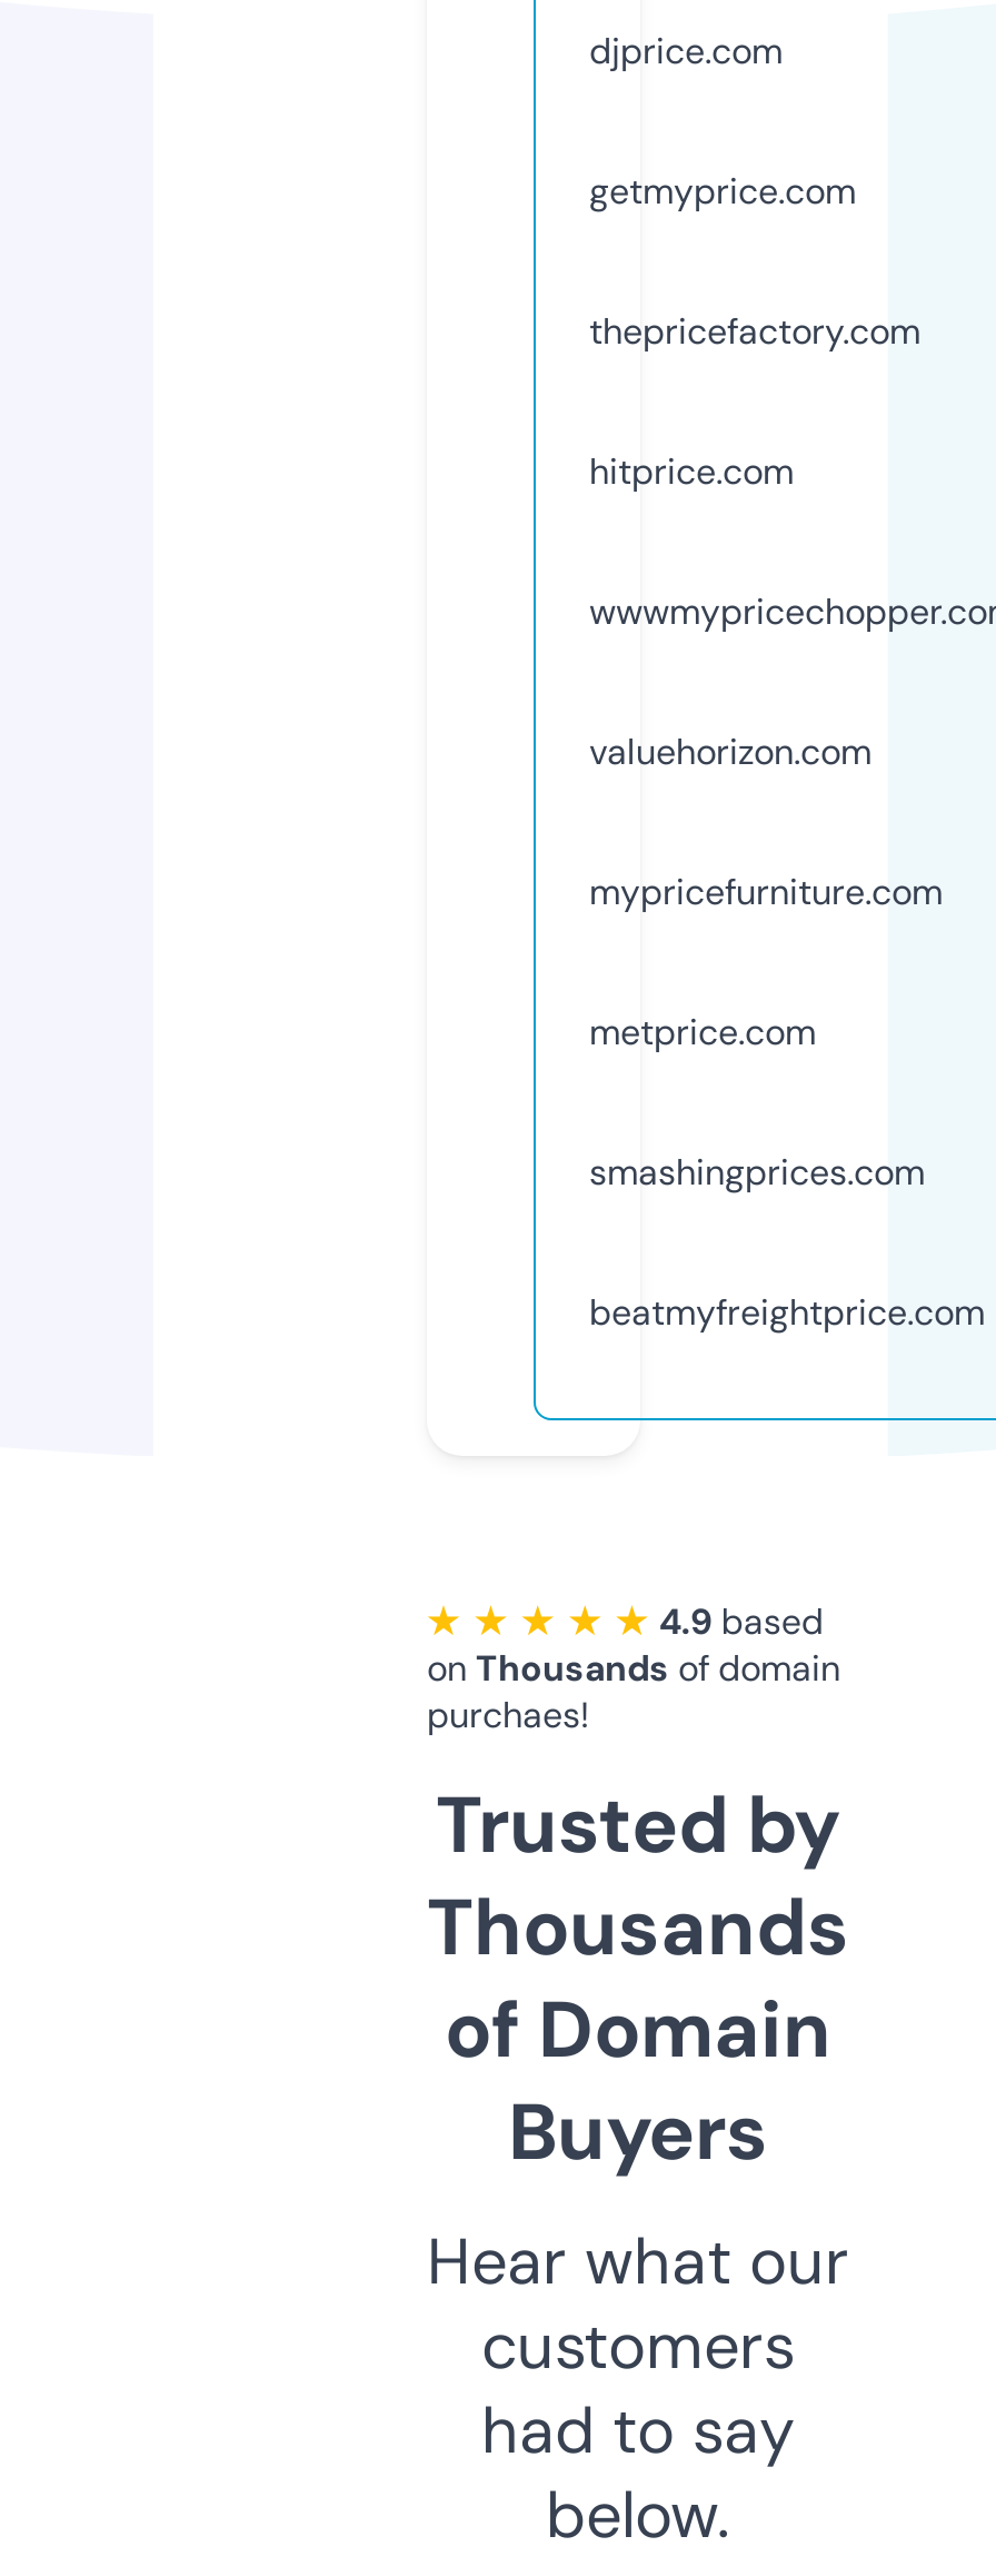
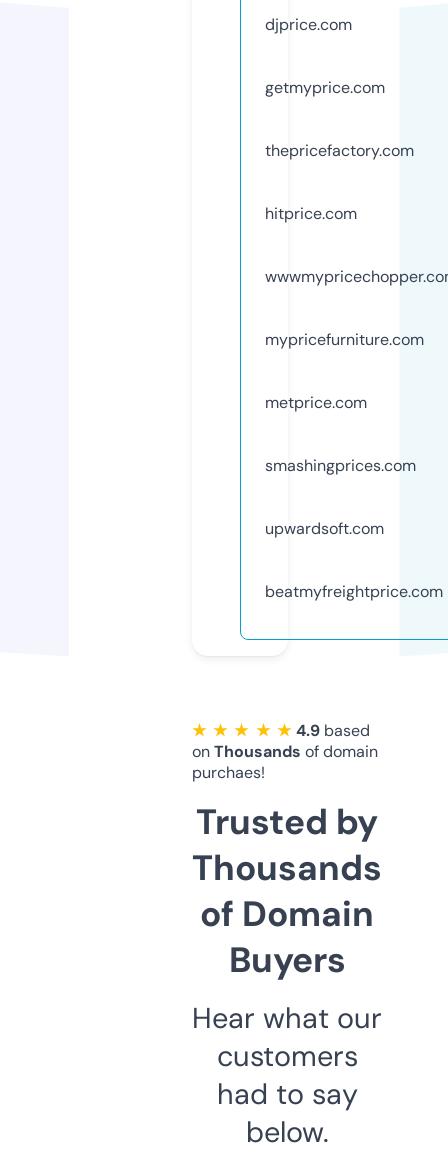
- valuehorizon.com

moved up: mypricefurniture.com | metprice.com | smashingprices.com

+ upwardsoft.com
